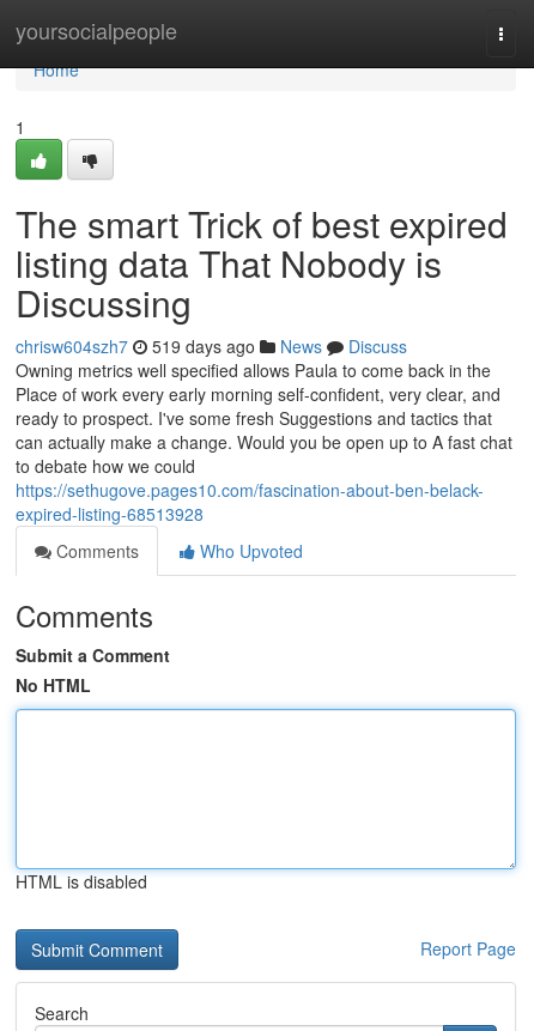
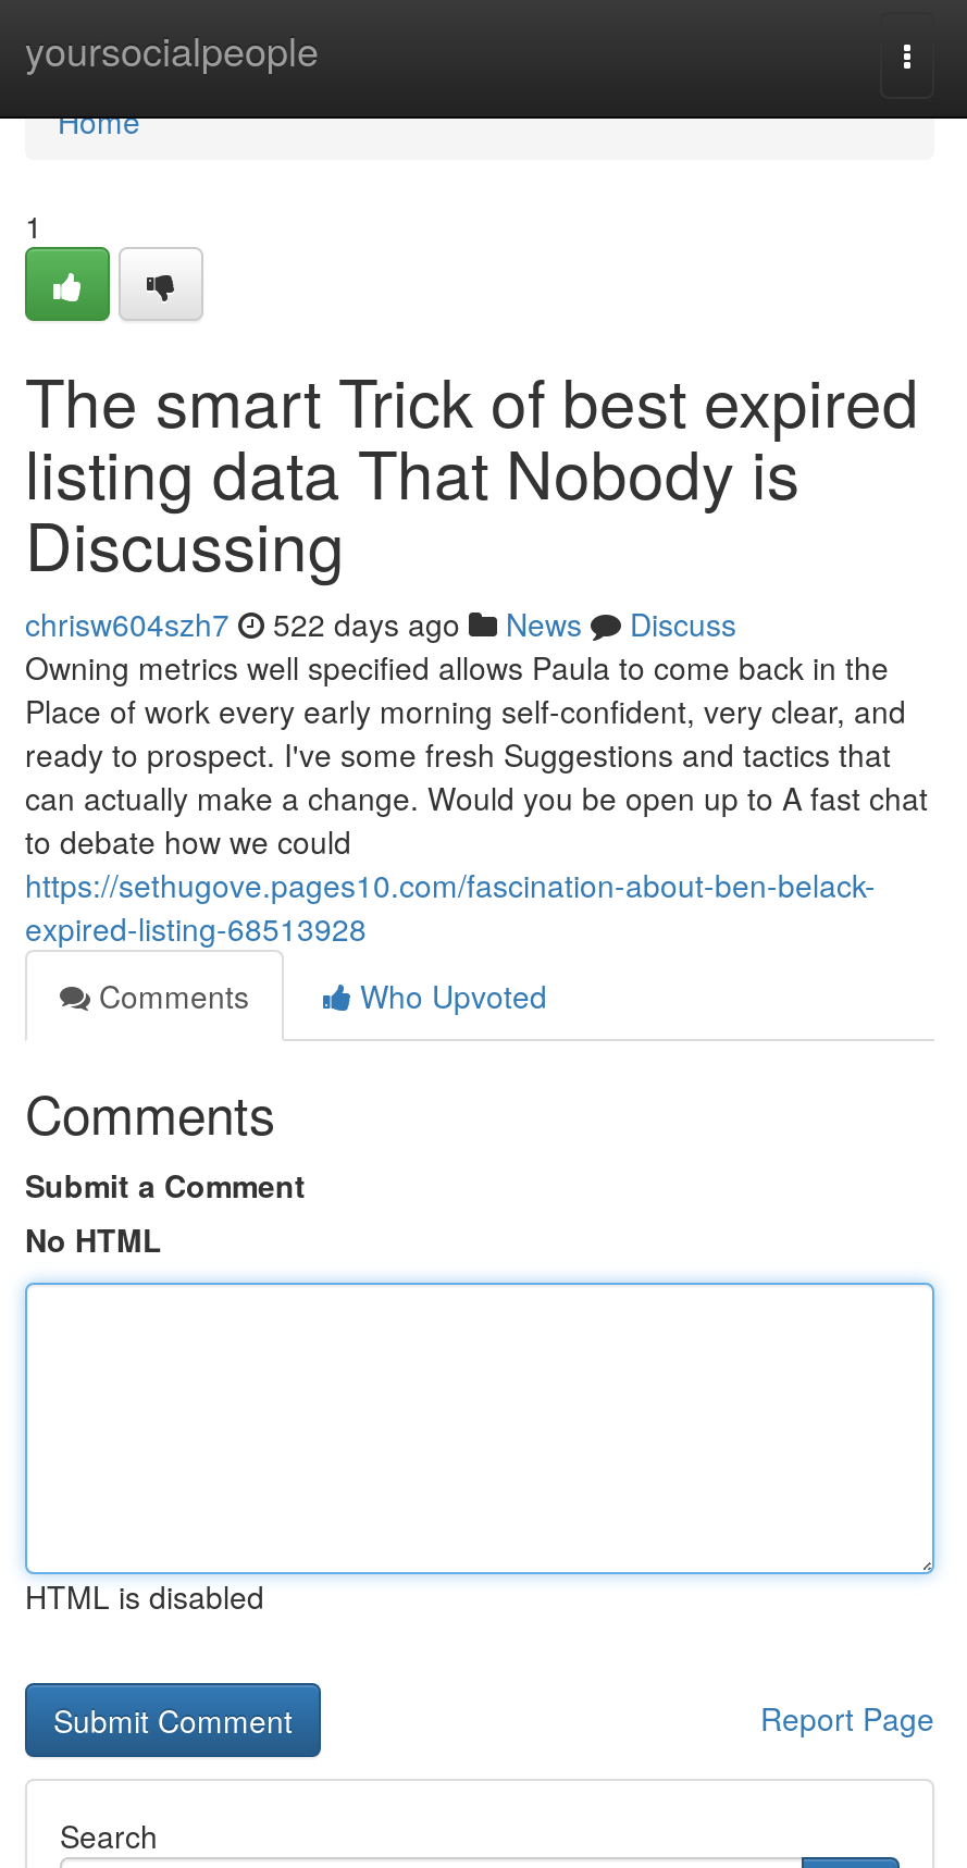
- chrisw604szh7 519 days ago News Discuss
+ chrisw604szh7 522 days ago News Discuss
